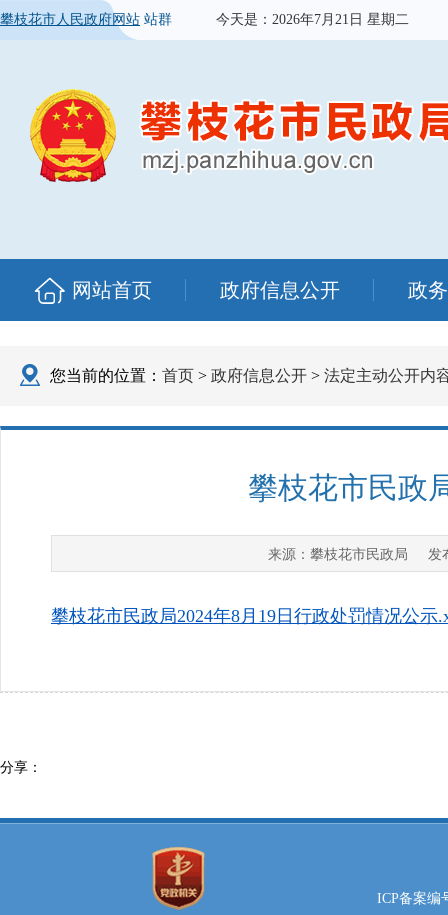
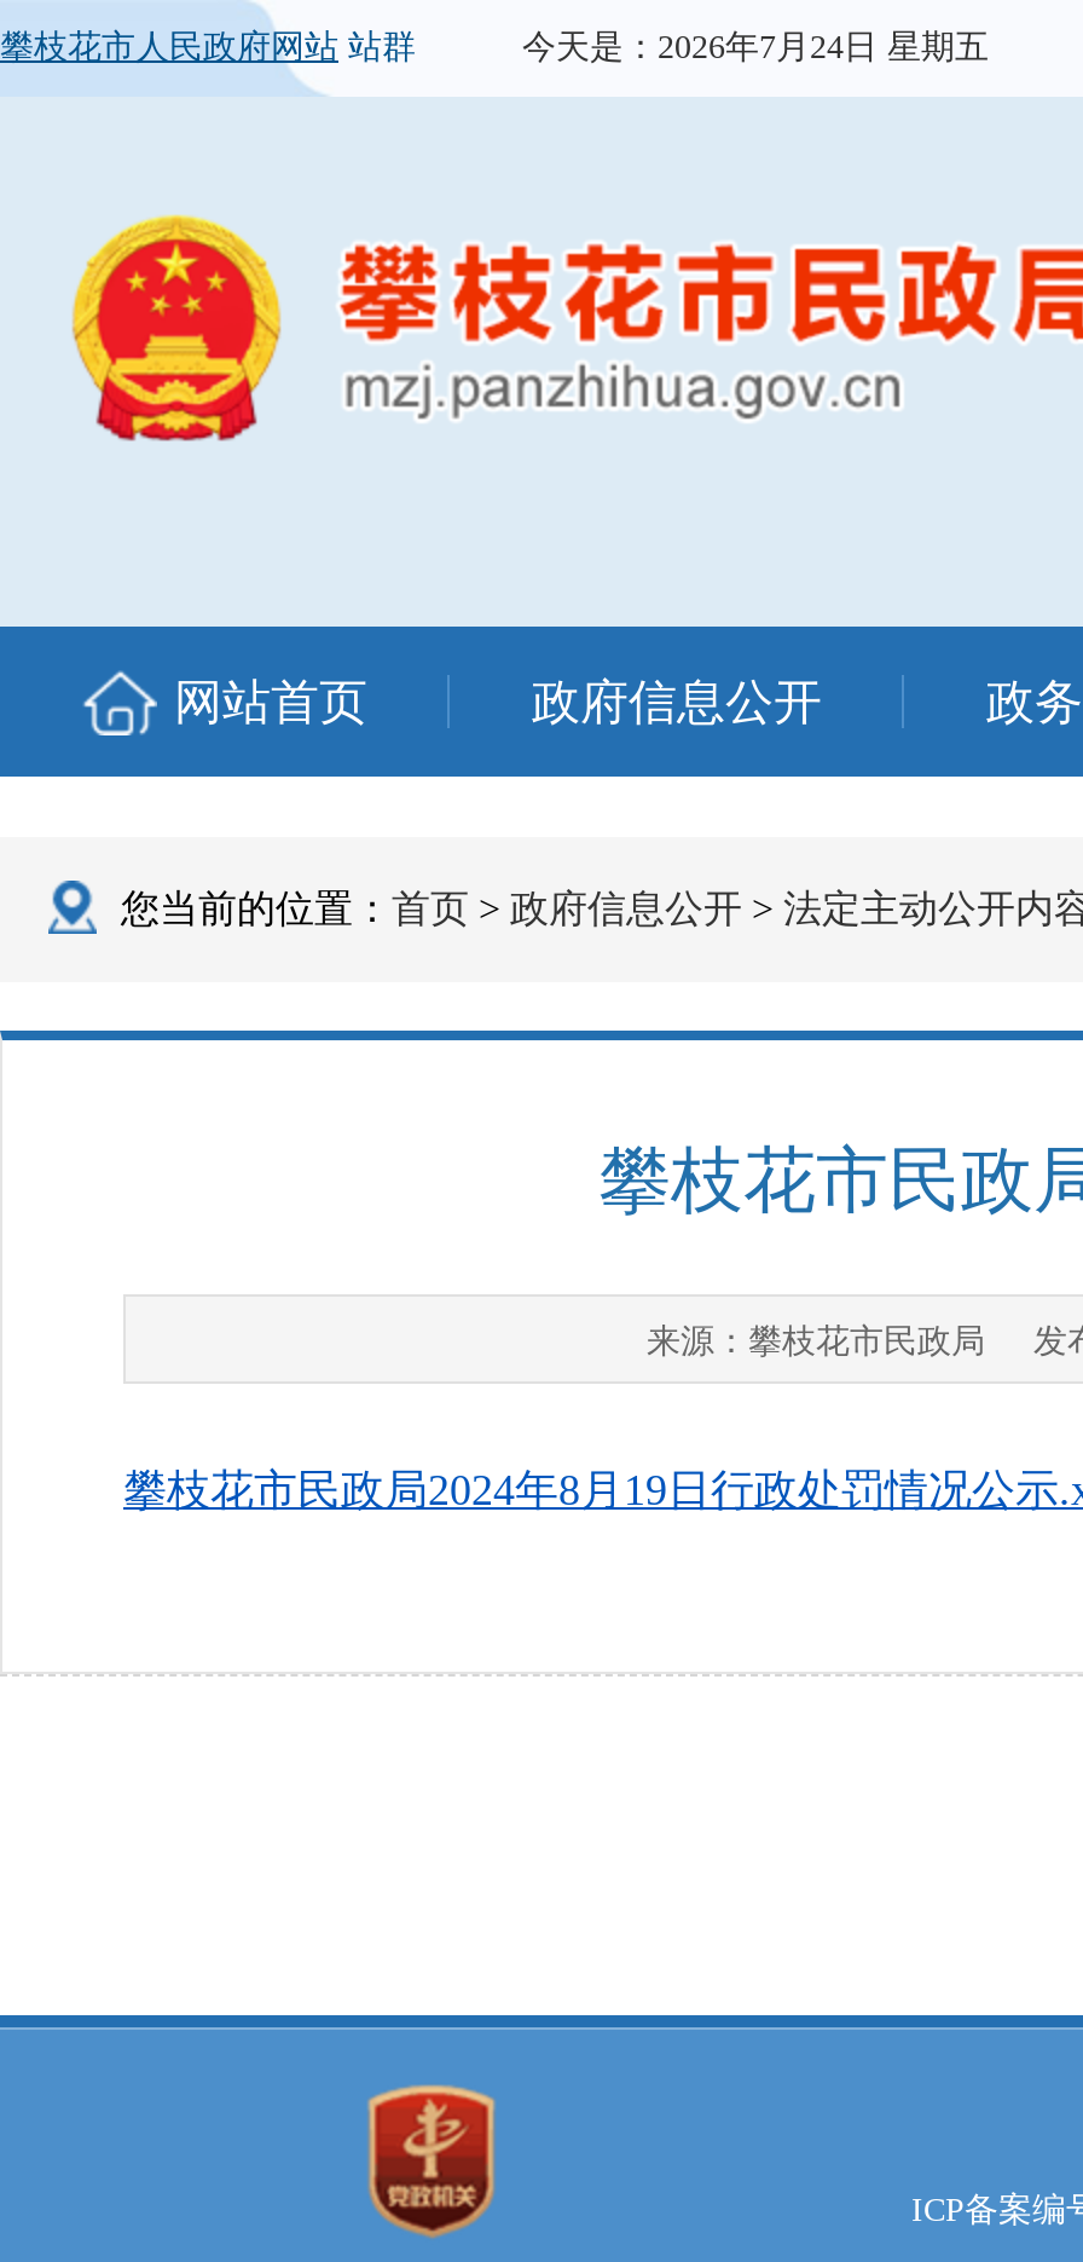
- 今天是：2026年7月21日 星期二
+ 今天是：2026年7月24日 星期五

- 分享：
